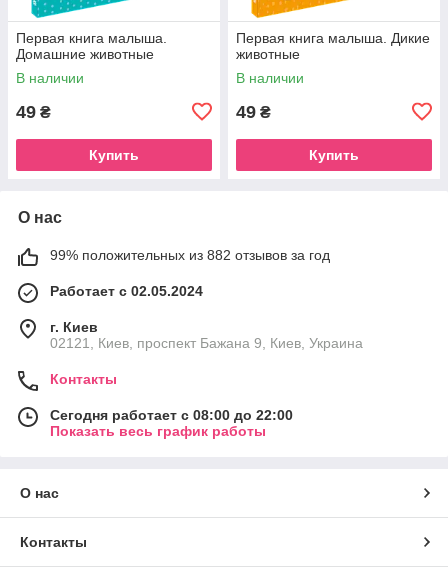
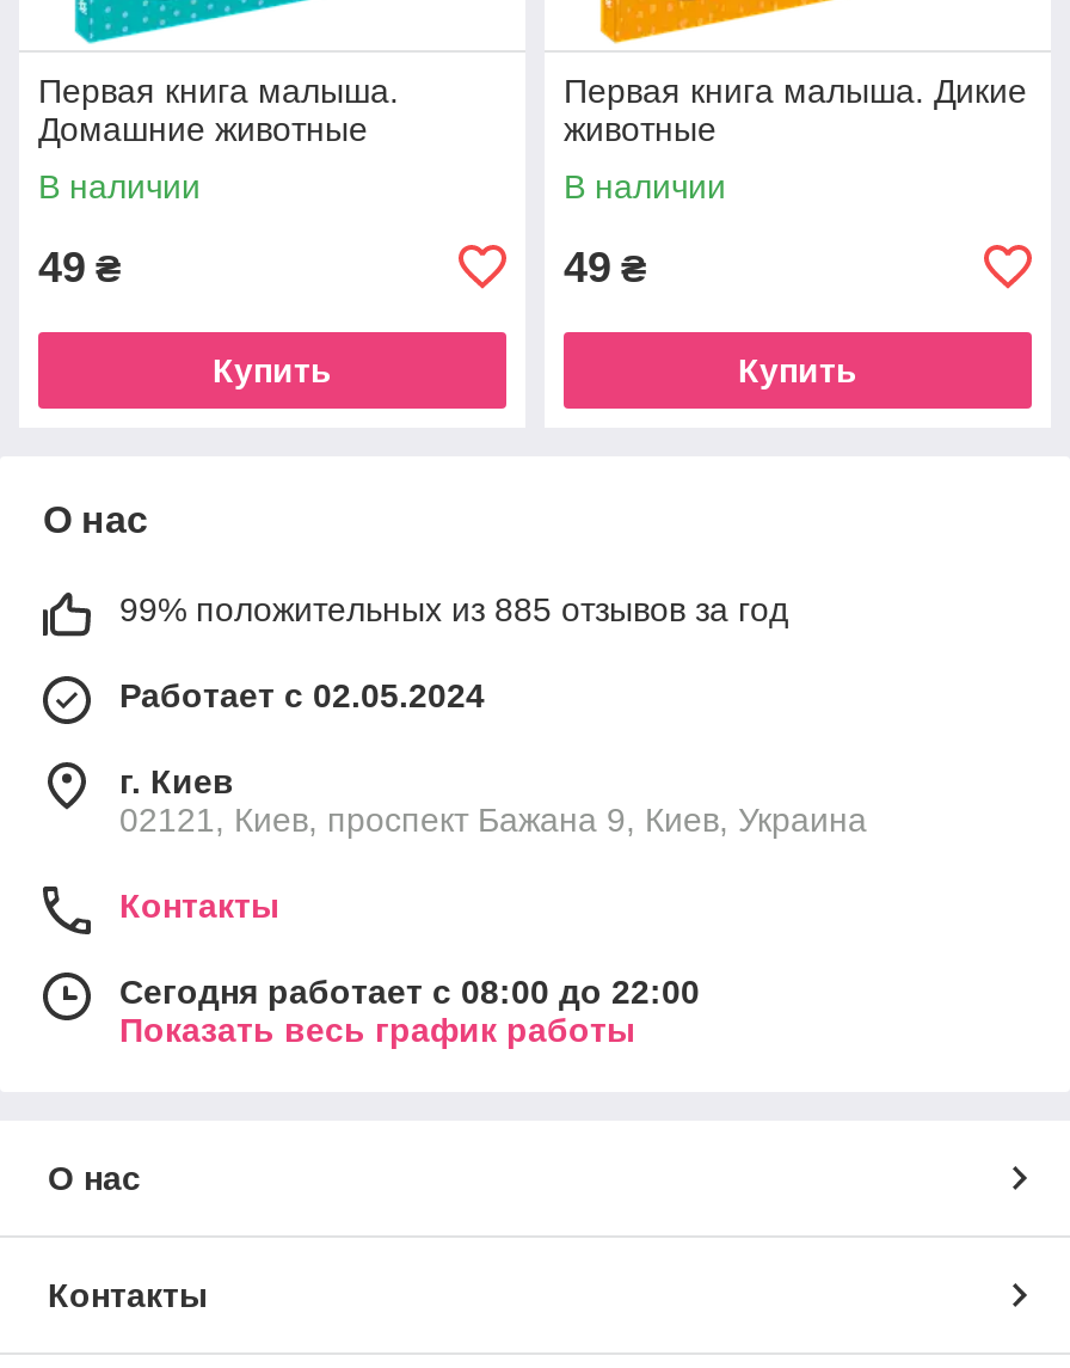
- 99% положительных из 882 отзывов за год
+ 99% положительных из 885 отзывов за год
